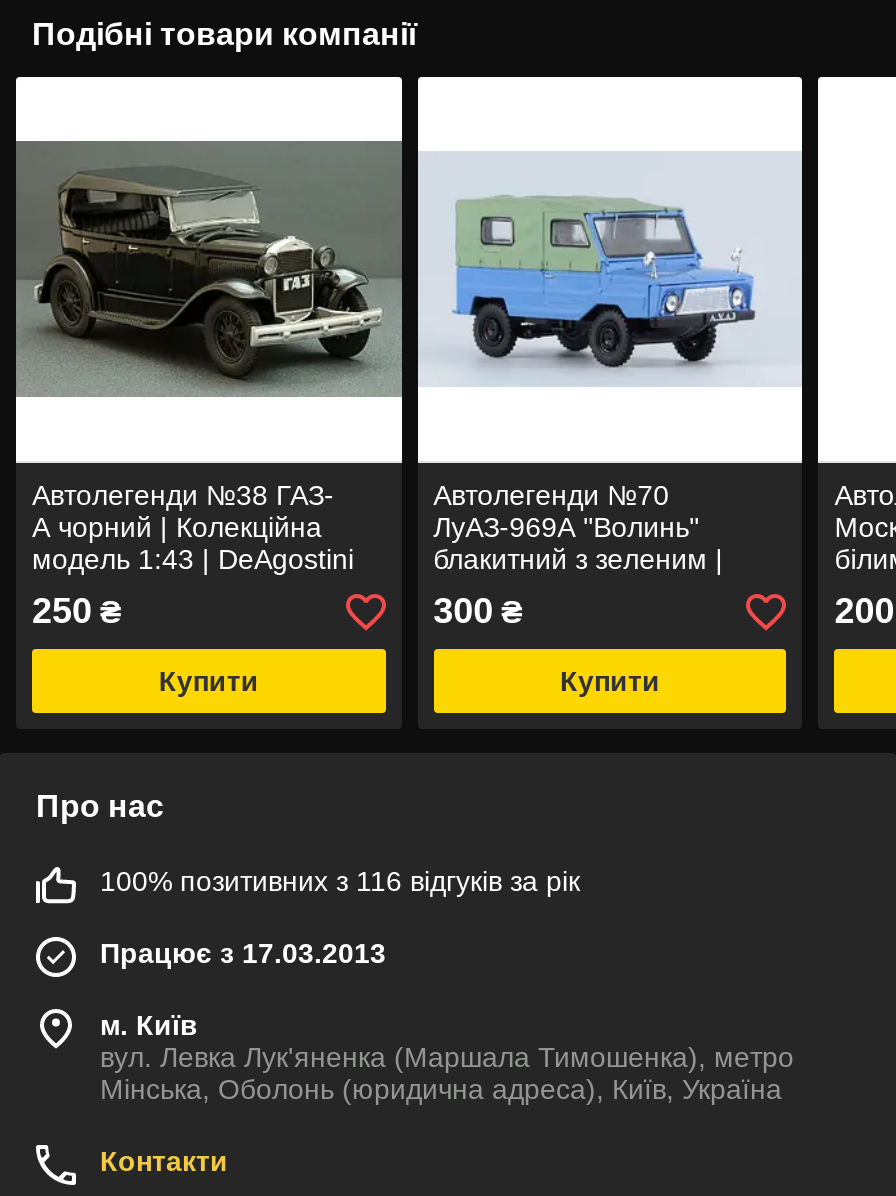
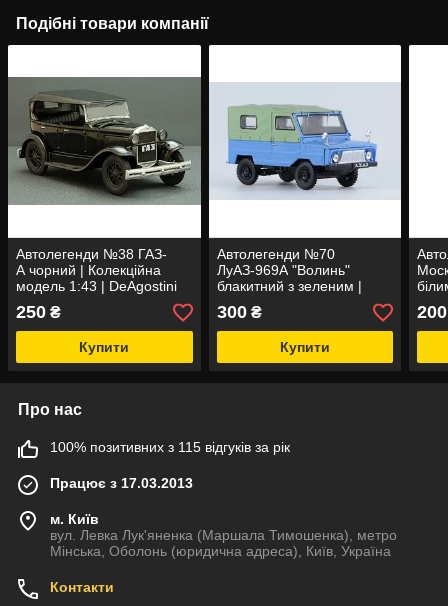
- 100% позитивних з 116 відгуків за рік
+ 100% позитивних з 115 відгуків за рік
